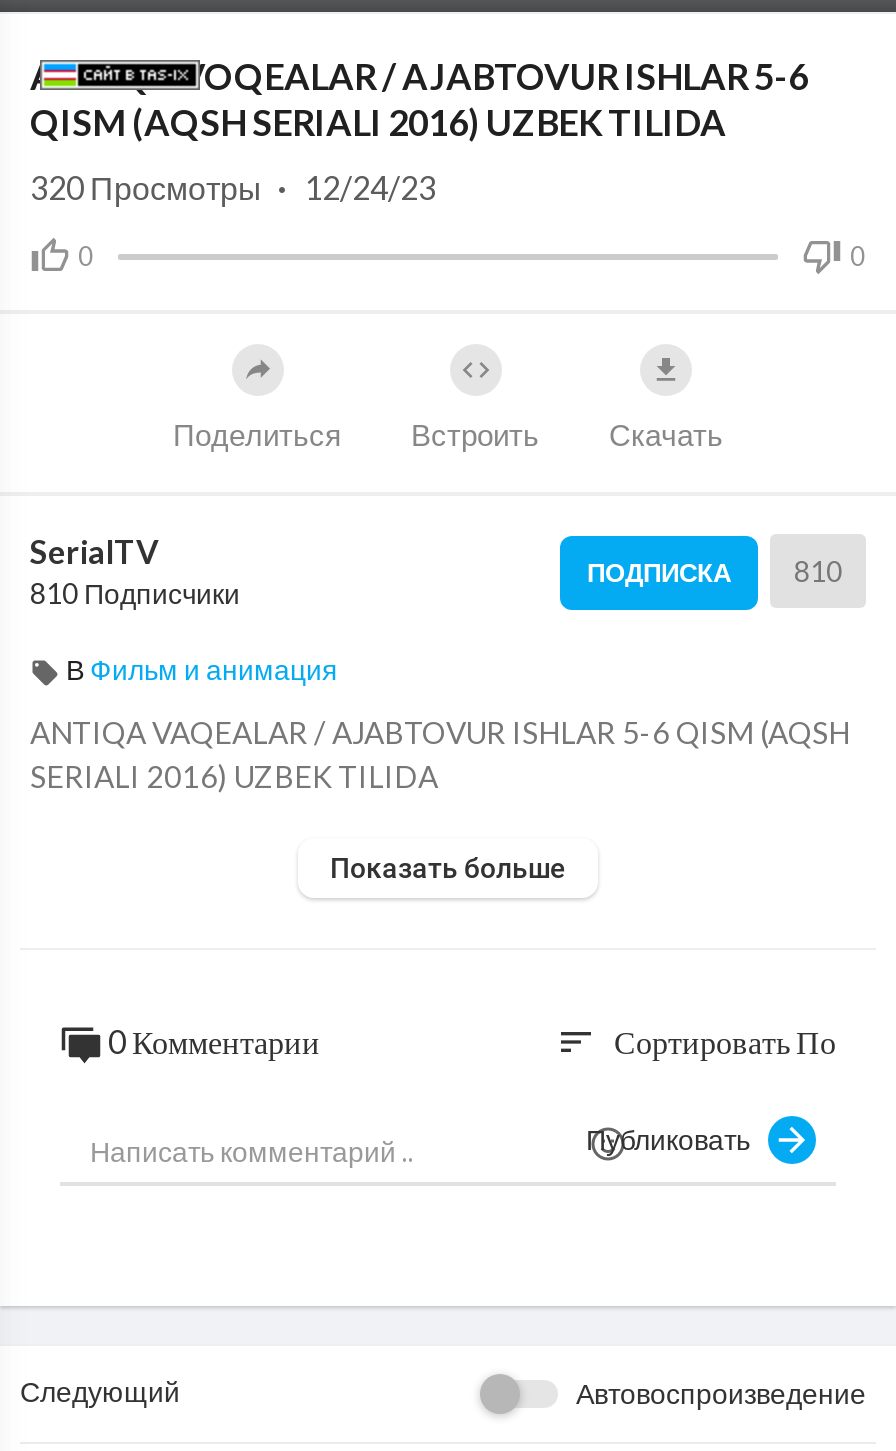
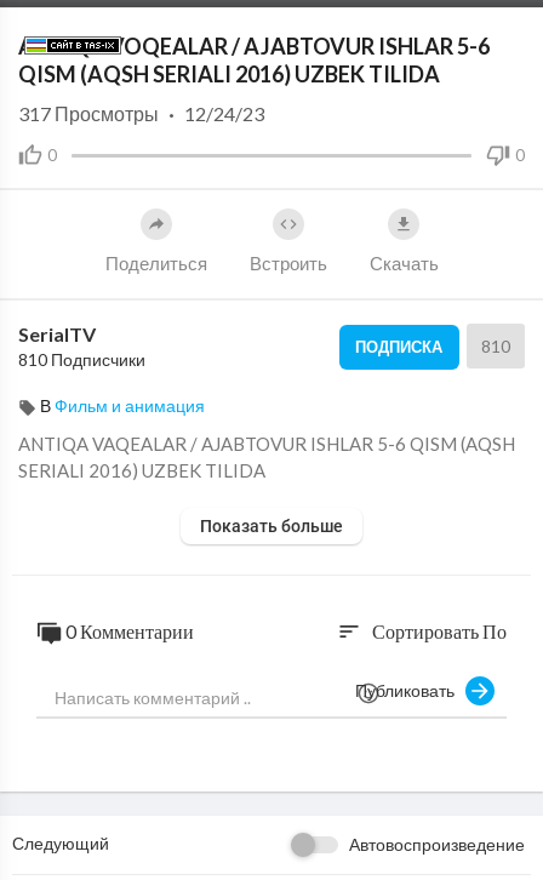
- 320 Просмотры · 12/24/23
+ 317 Просмотры · 12/24/23
